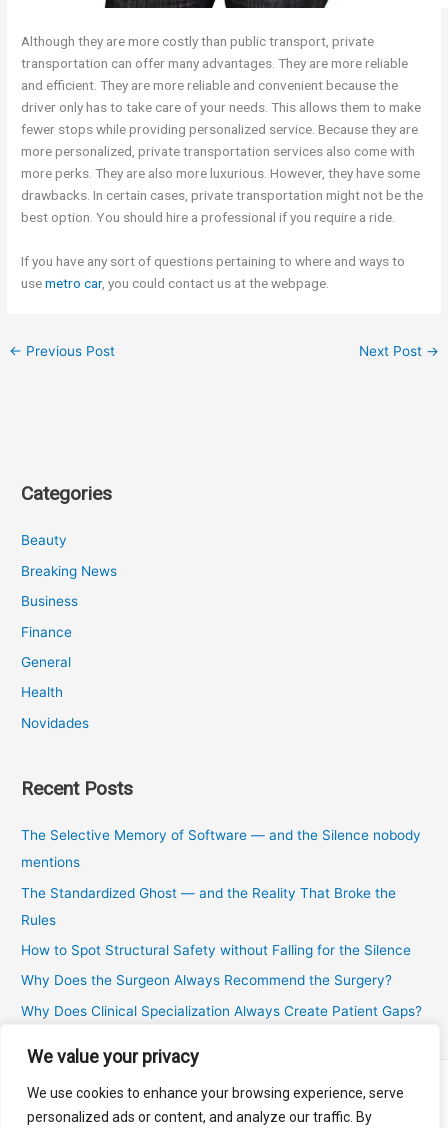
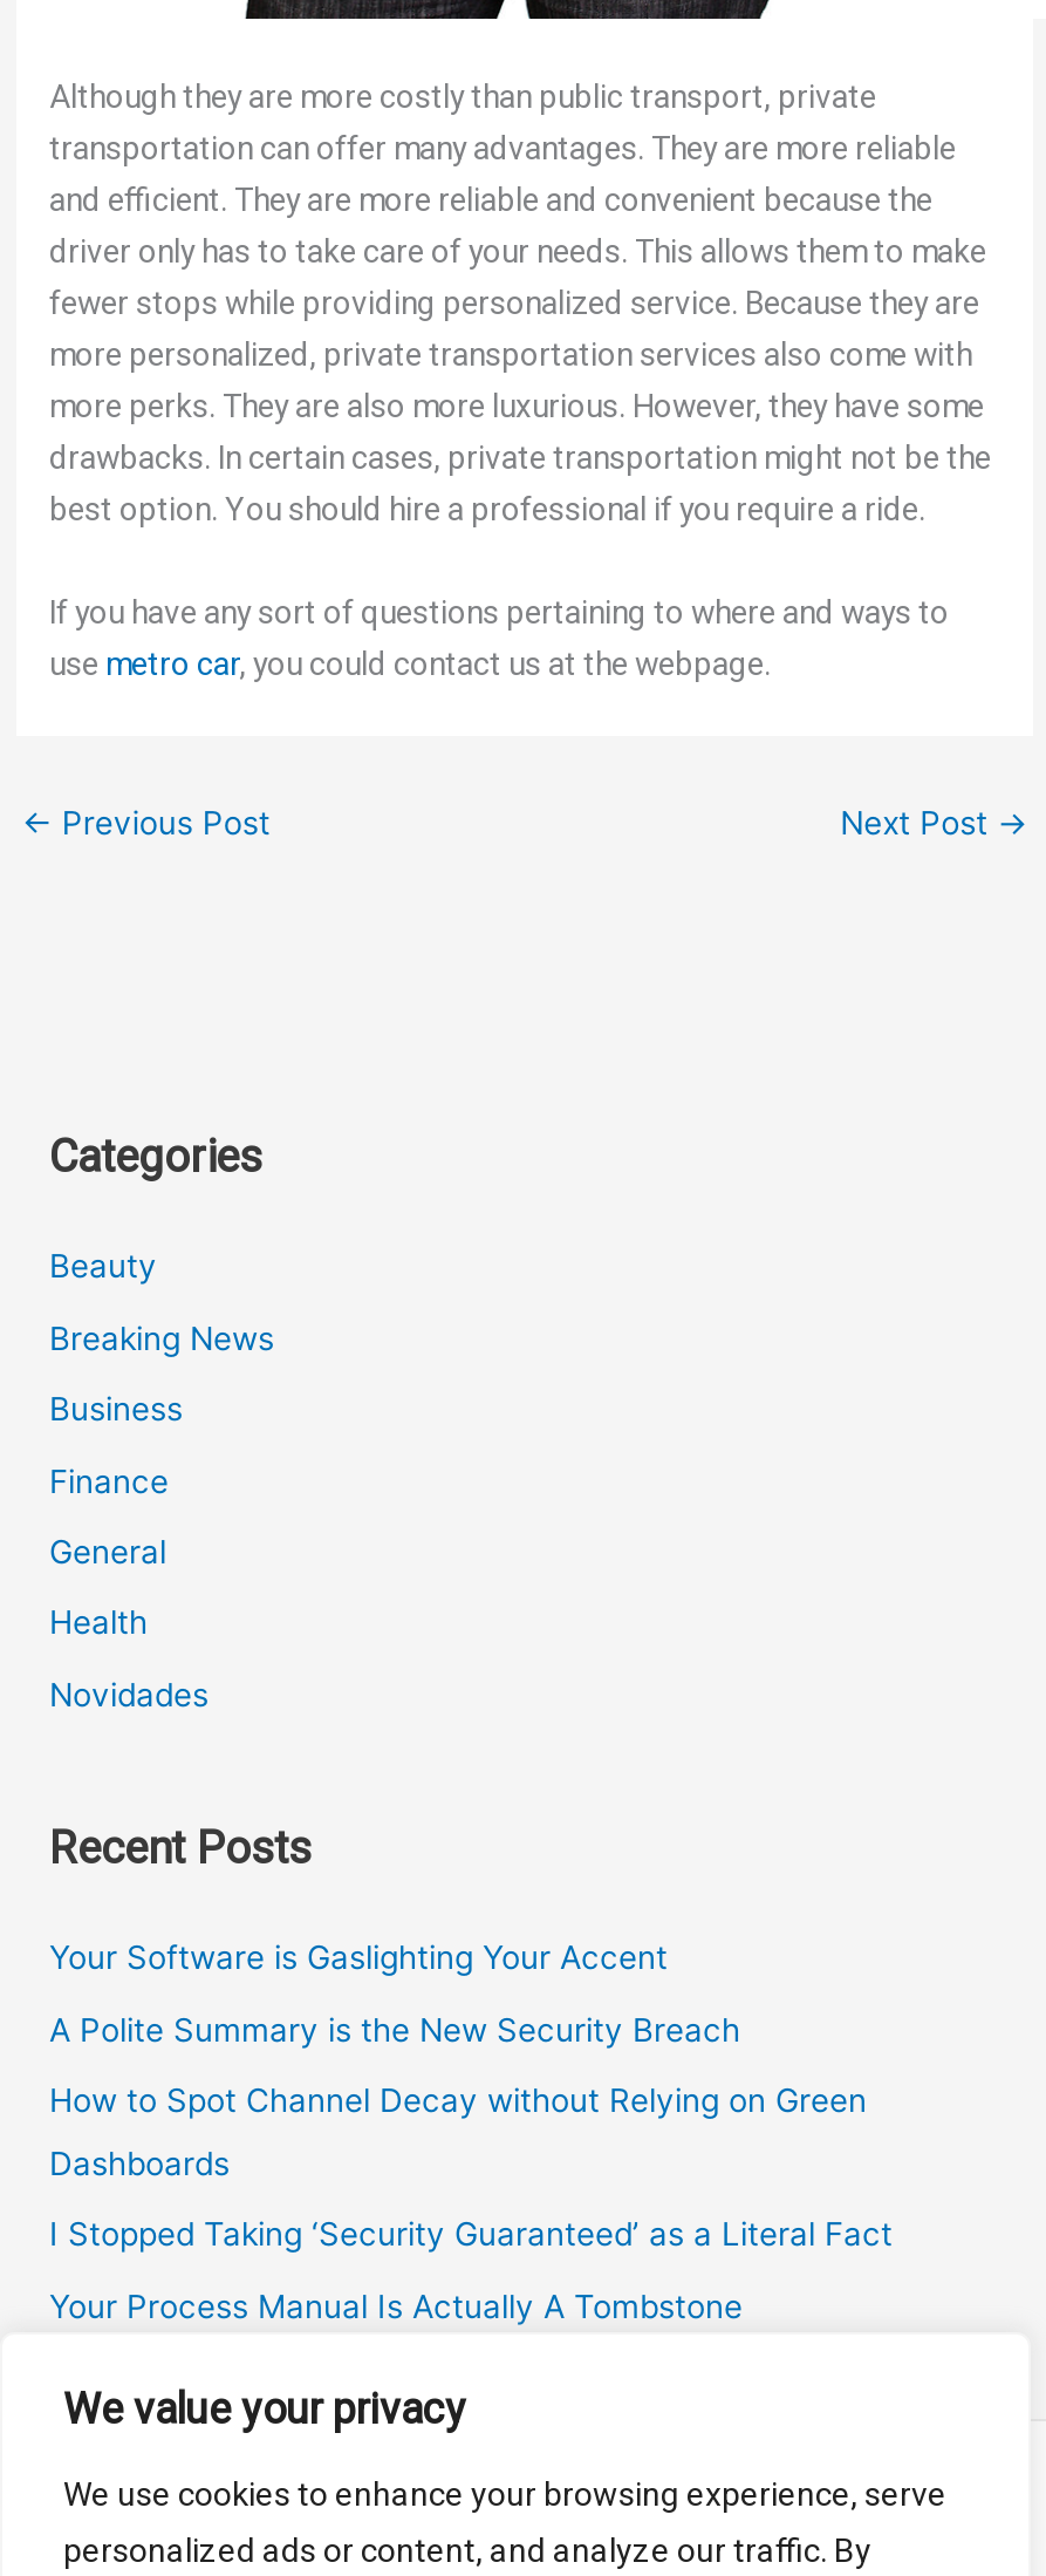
- The Selective Memory of Software — and the Silence nobody
- mentions
- The Standardized Ghost — and the Reality That Broke the
- Rules
- How to Spot Structural Safety without Falling for the Silence
- Why Does the Surgeon Always Recommend the Surgery?
- Why Does Clinical Specialization Always Create Patient Gaps?
+ Your Software is Gaslighting Your Accent
+ A Polite Summary is the New Security Breach
+ How to Spot Channel Decay without Relying on Green
+ Dashboards
+ I Stopped Taking ‘Security Guaranteed’ as a Literal Fact
+ Your Process Manual Is Actually A Tombstone
